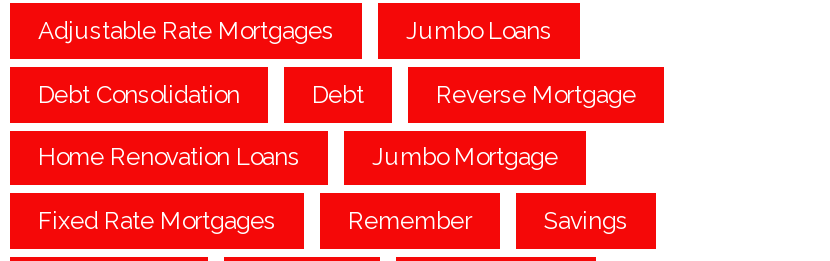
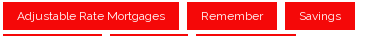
- Jumbo Loans
- Debt Consolidation
- Debt
- Reverse Mortgage
- Home Renovation Loans
- Jumbo Mortgage
- Fixed Rate Mortgages
